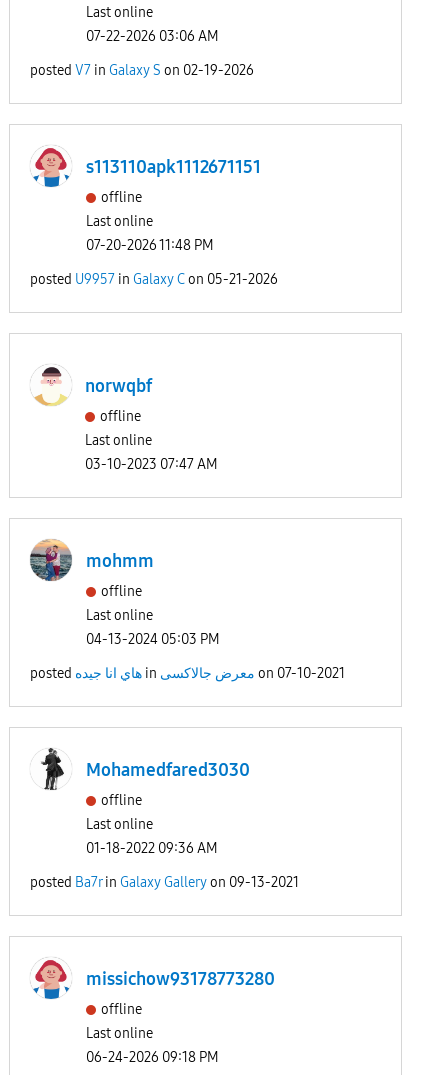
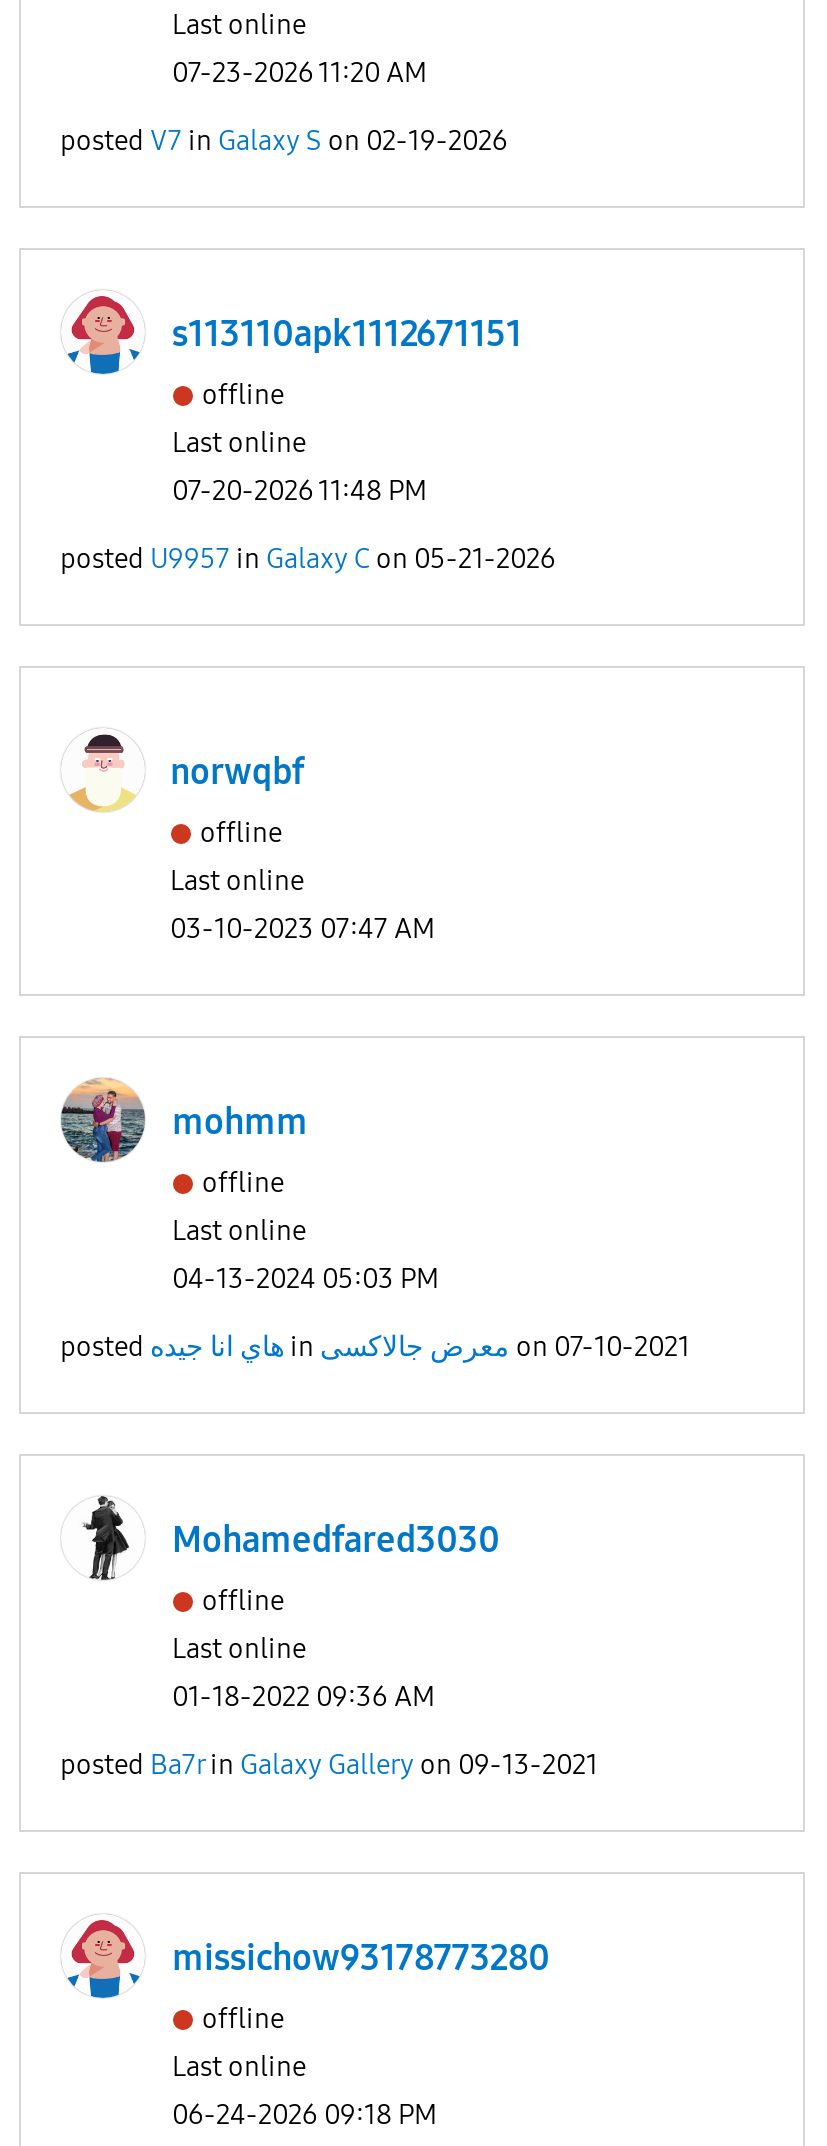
- 07-22-2026 03:06 AM
+ 07-23-2026 11:20 AM
